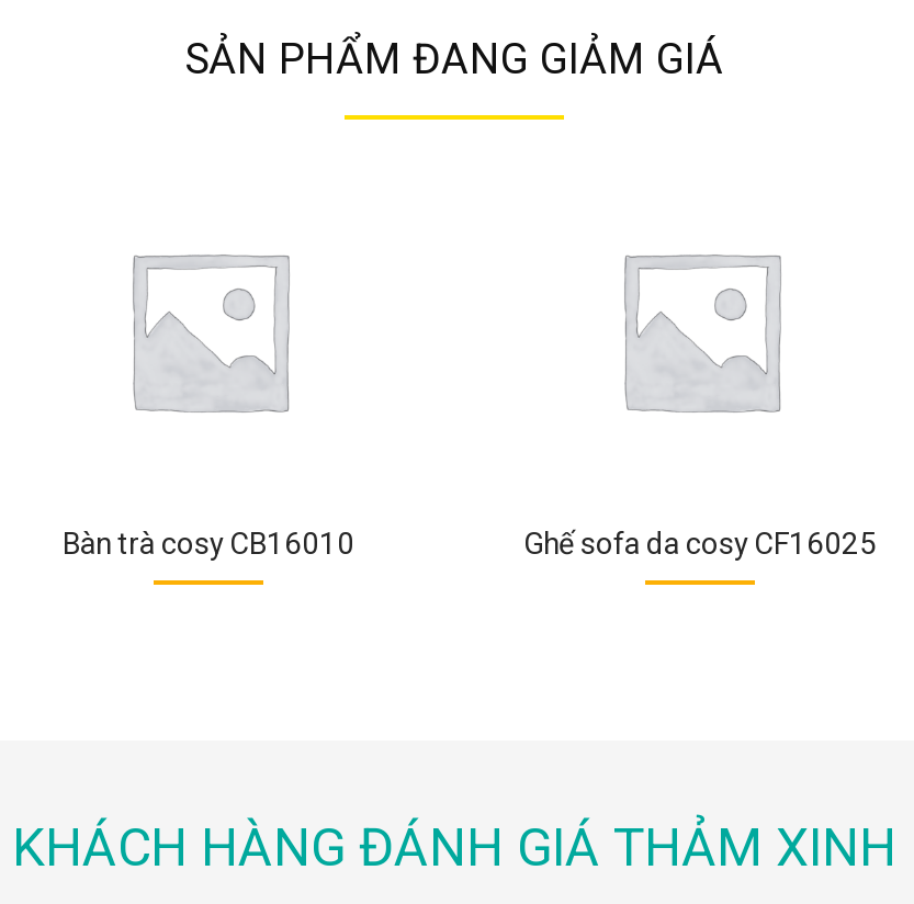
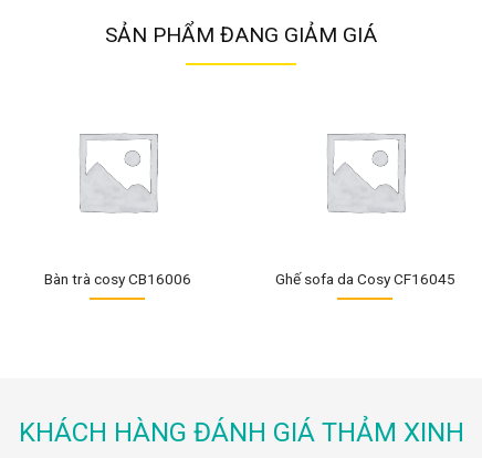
- Bàn trà cosy CB16010
+ Bàn trà cosy CB16006

- Ghế sofa da cosy CF16025
+ Ghế sofa da Cosy CF16045
